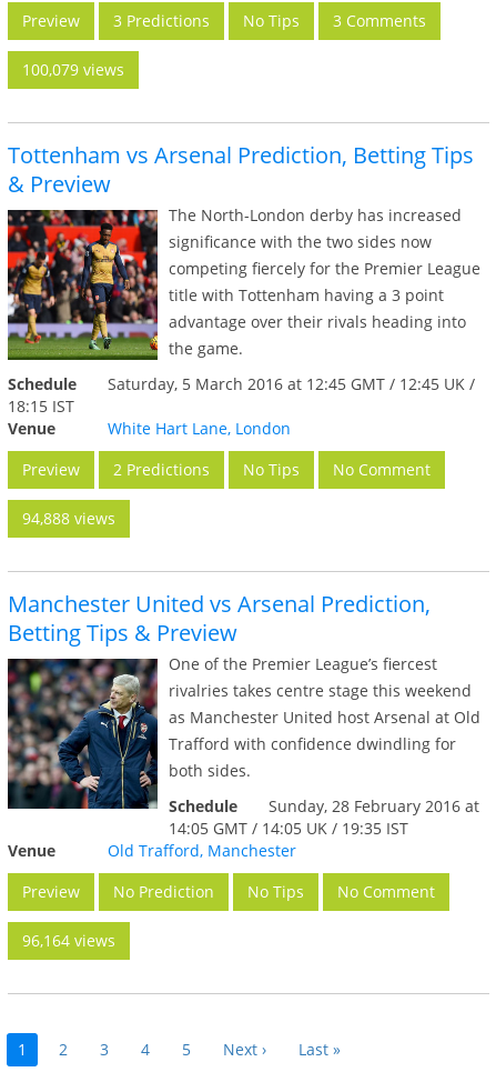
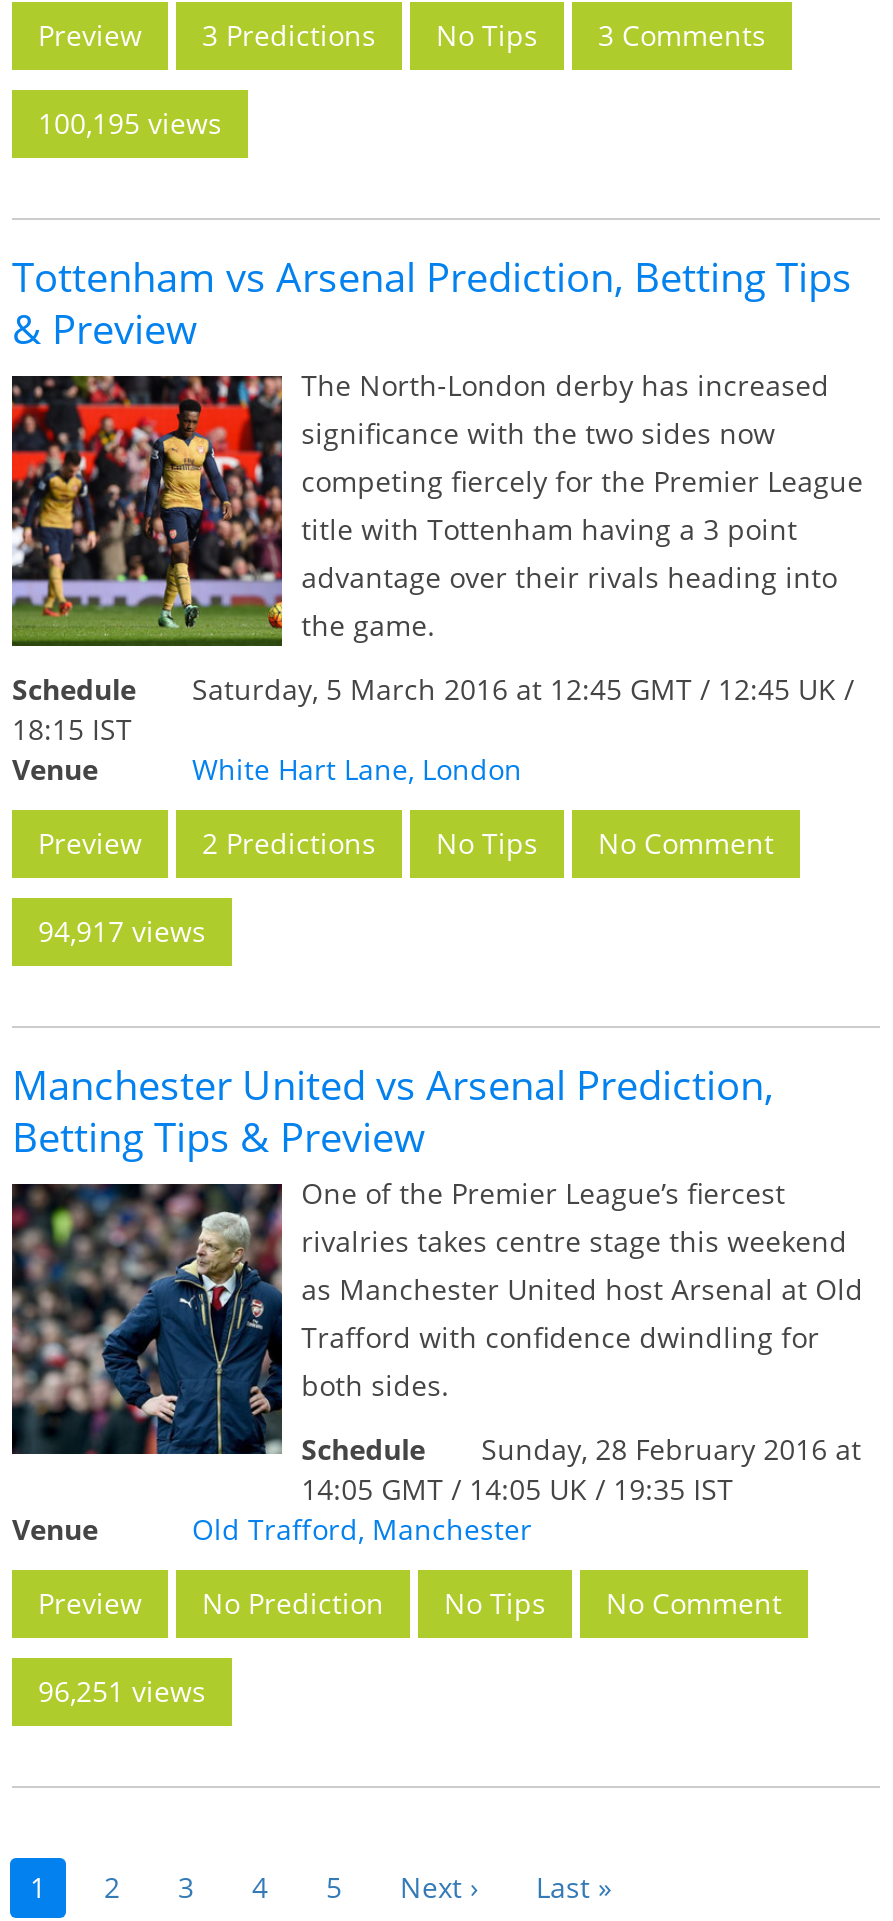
- 100,079 views
+ 100,195 views

- 94,888 views
+ 94,917 views

- 96,164 views
+ 96,251 views
